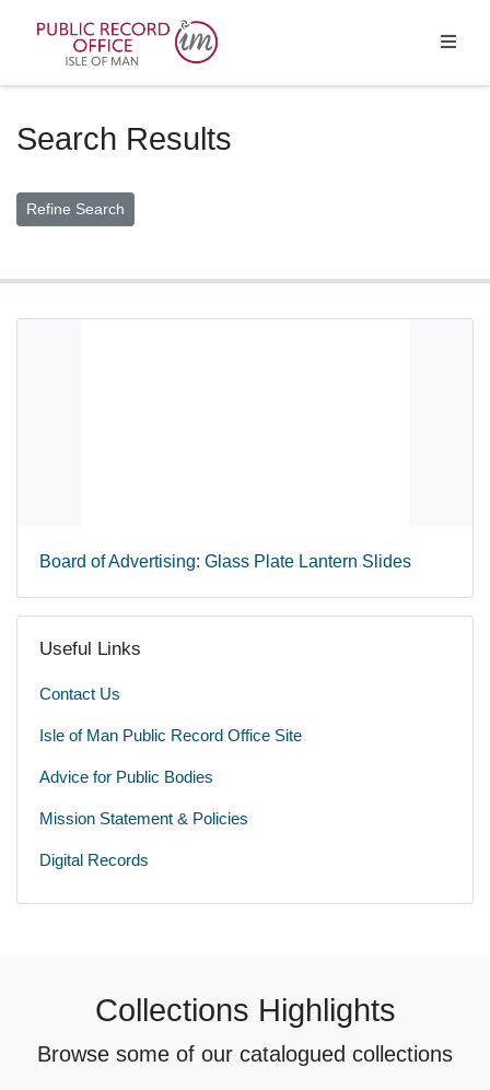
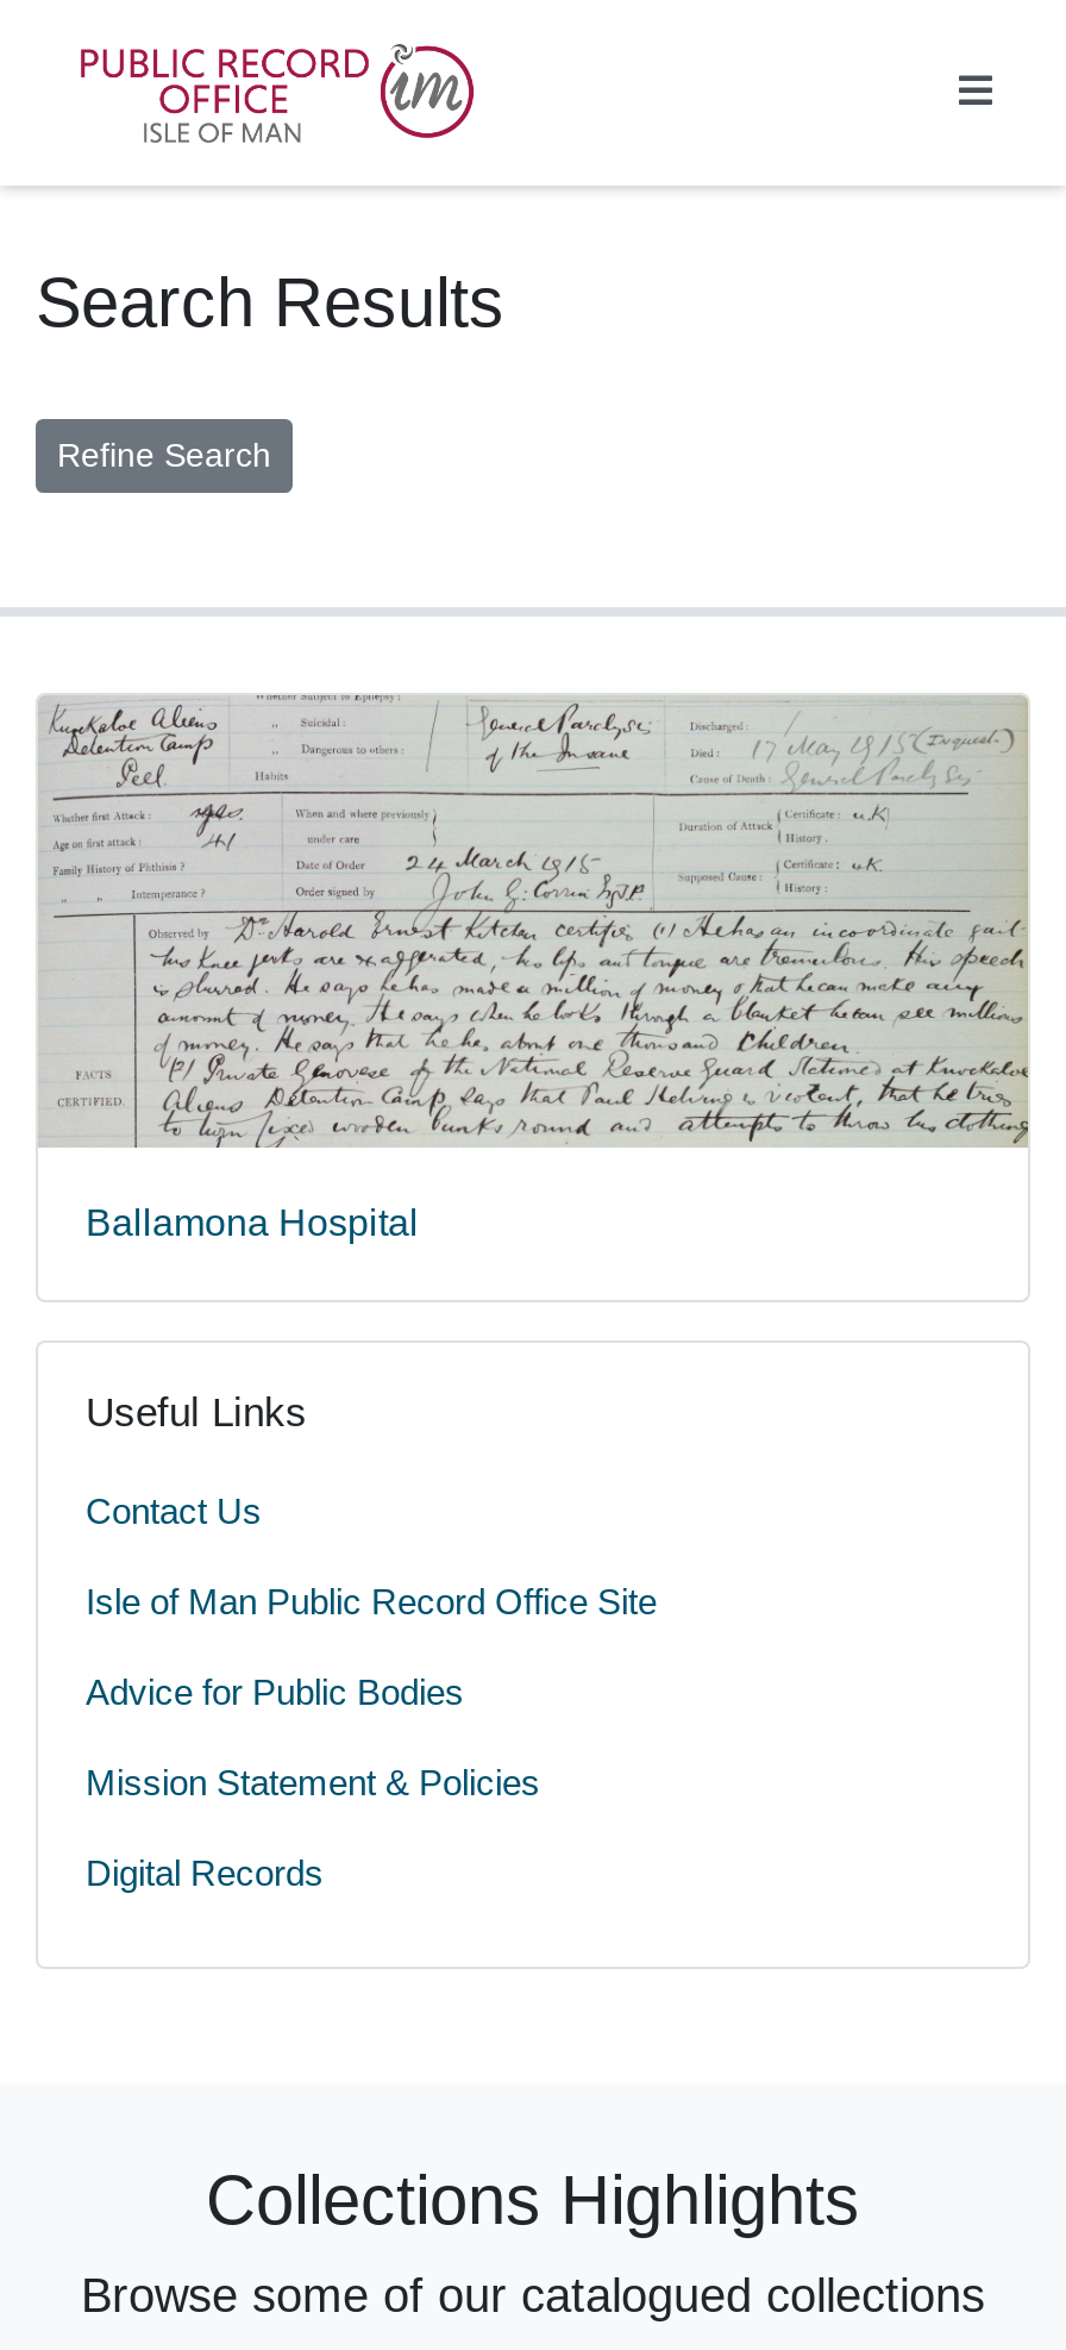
+ [image]

- Board of Advertising: Glass Plate Lantern Slides
+ Ballamona Hospital
